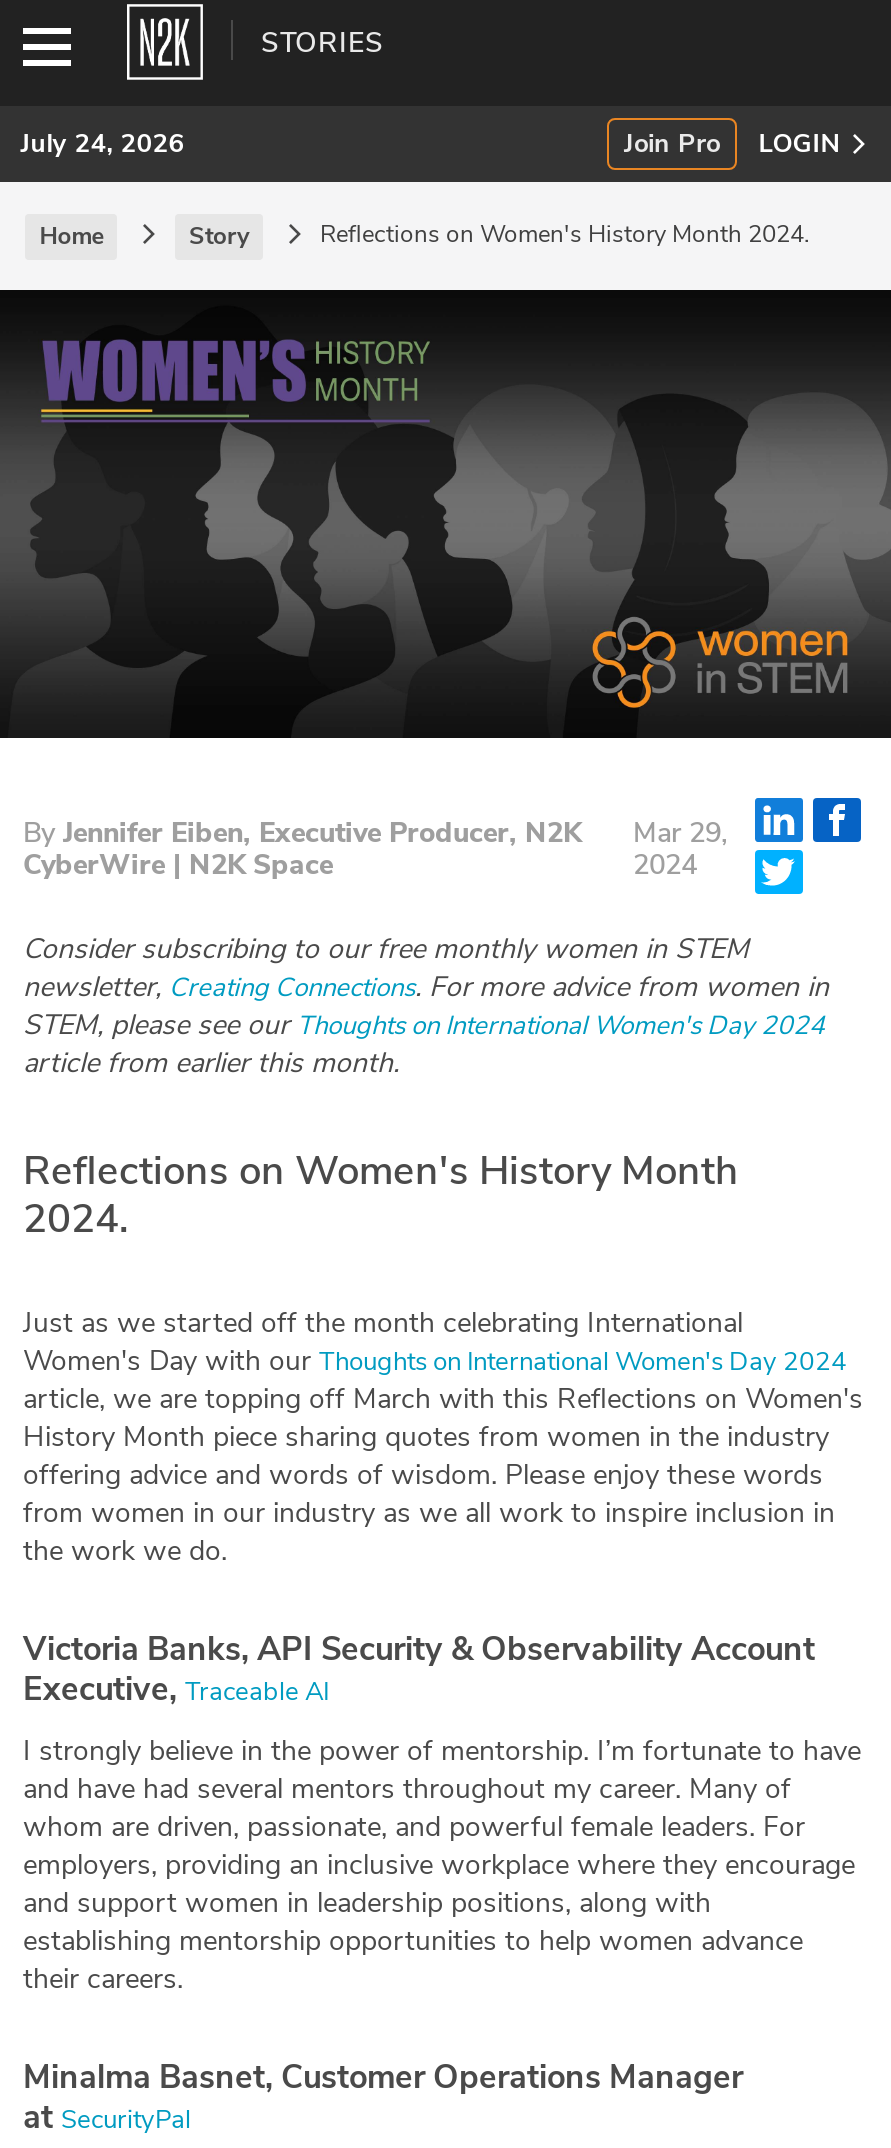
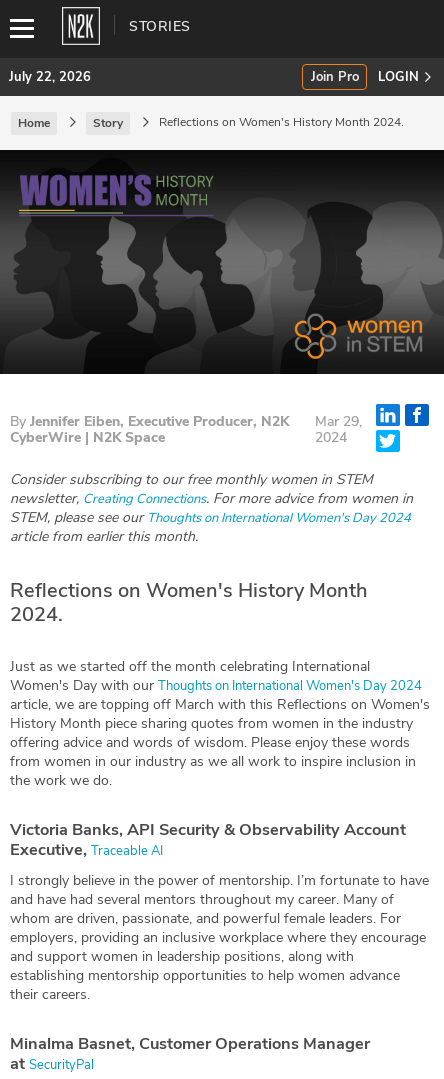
- July 24, 2026
+ July 22, 2026
